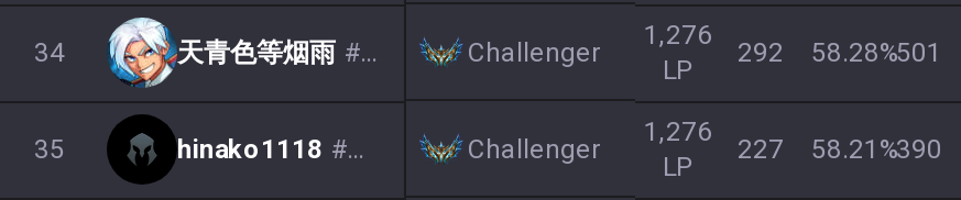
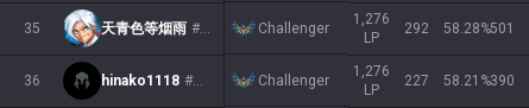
- 34
+ 35

- 35
+ 36
